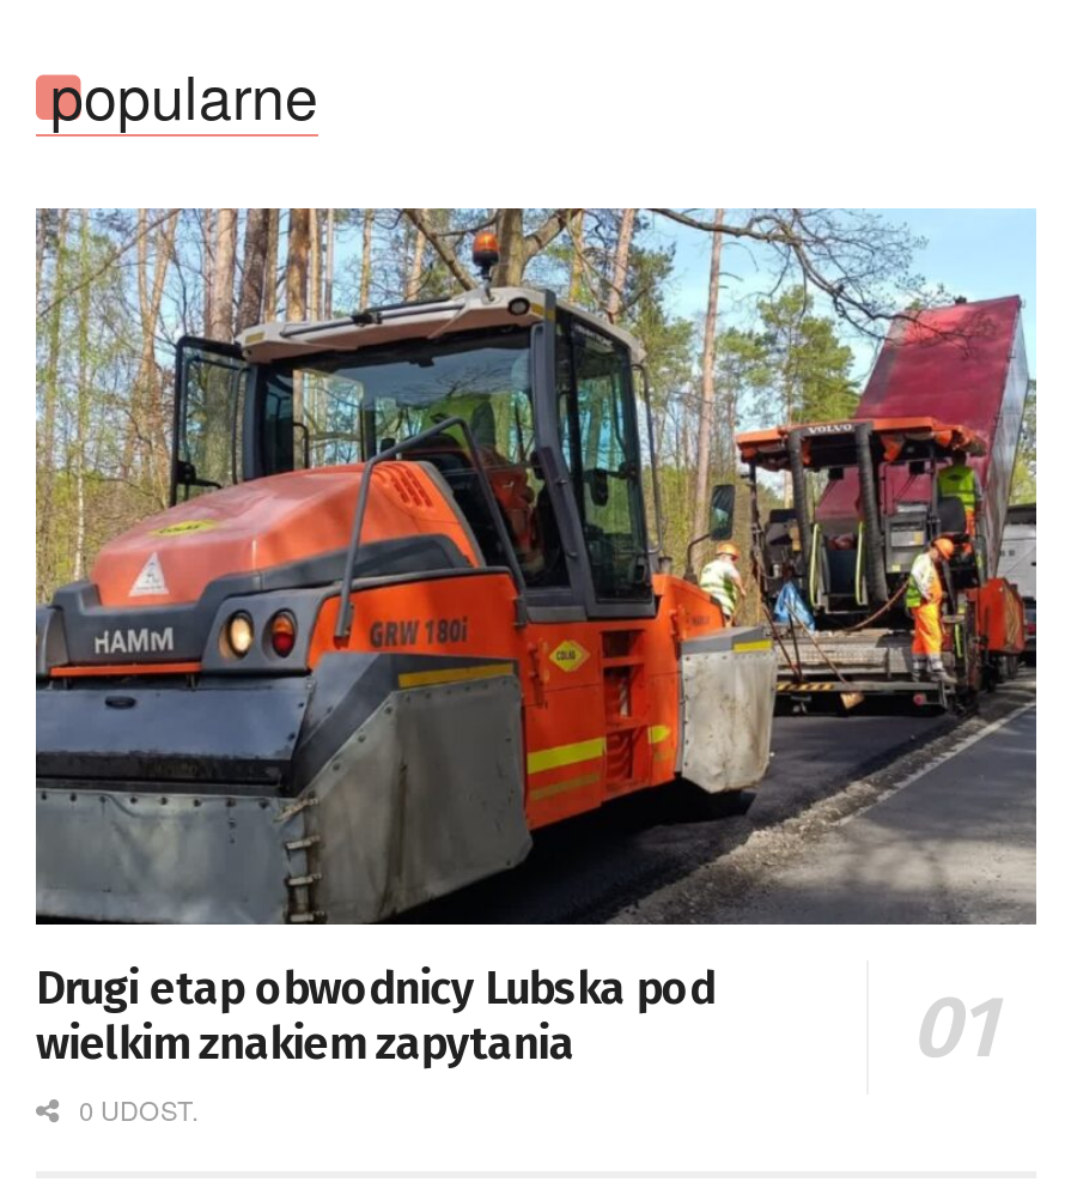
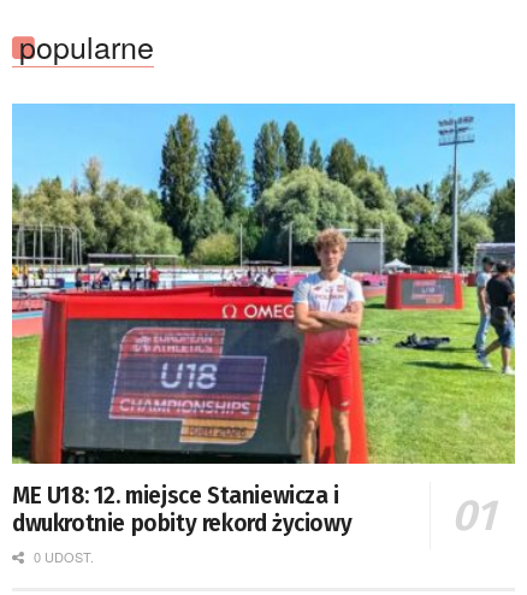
- [image]
- Drugi etap obwodnicy Lubska pod
- wielkim znakiem zapytania
+ [image]
+ ME U18: 12. miejsce Staniewicza i
+ dwukrotnie pobity rekord życiowy
